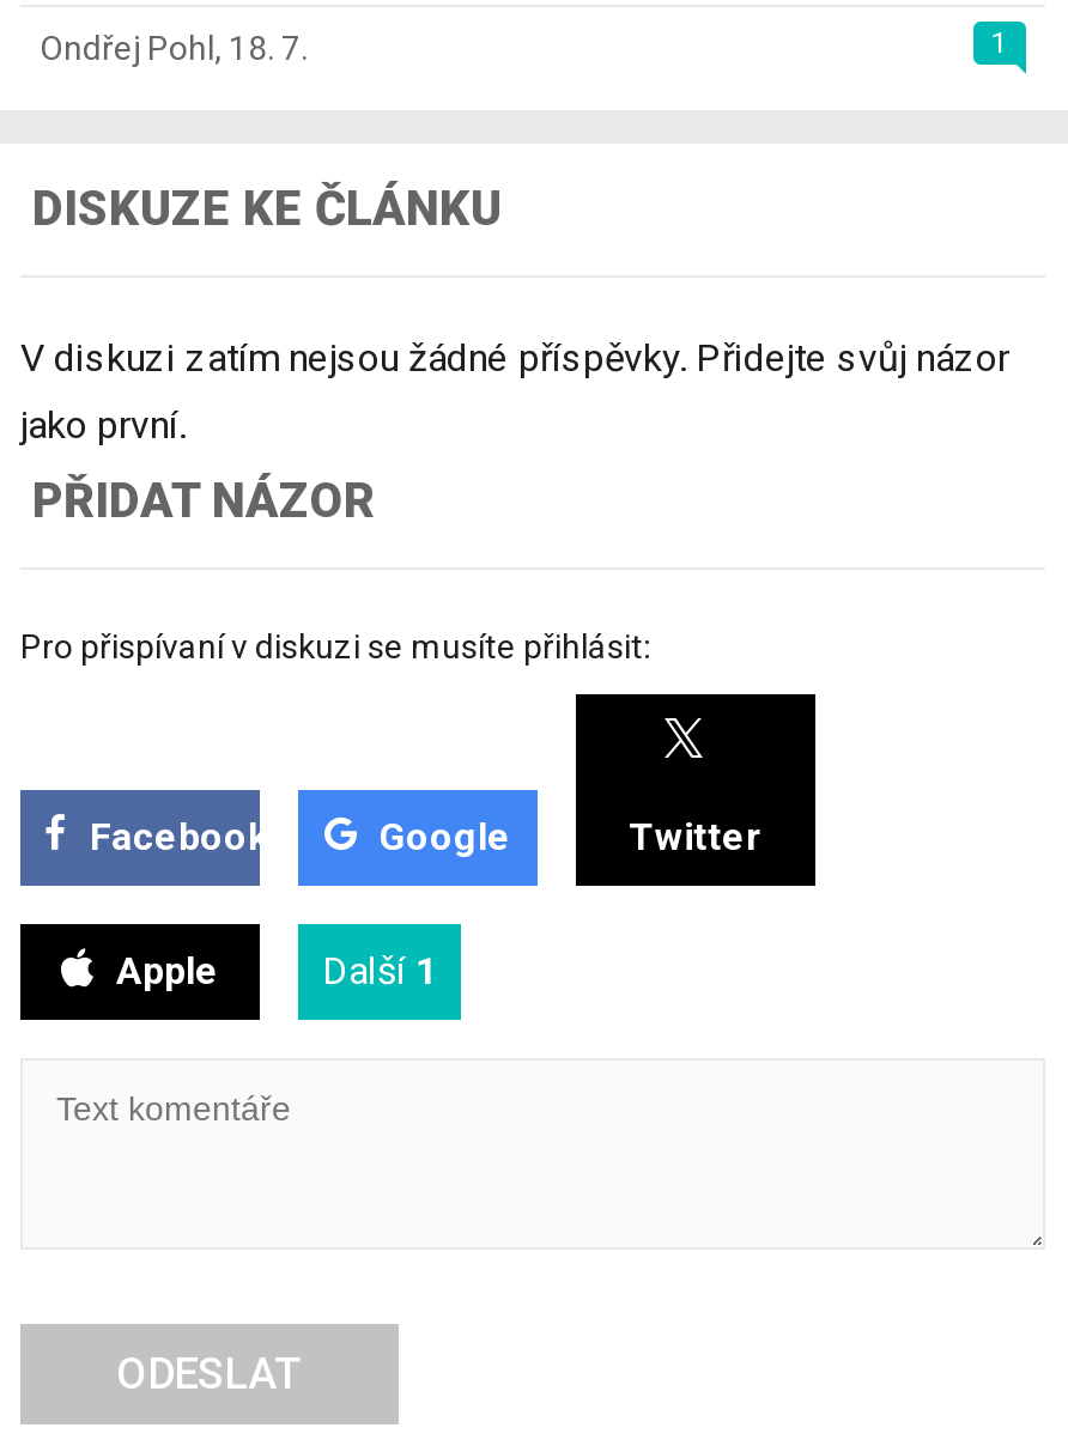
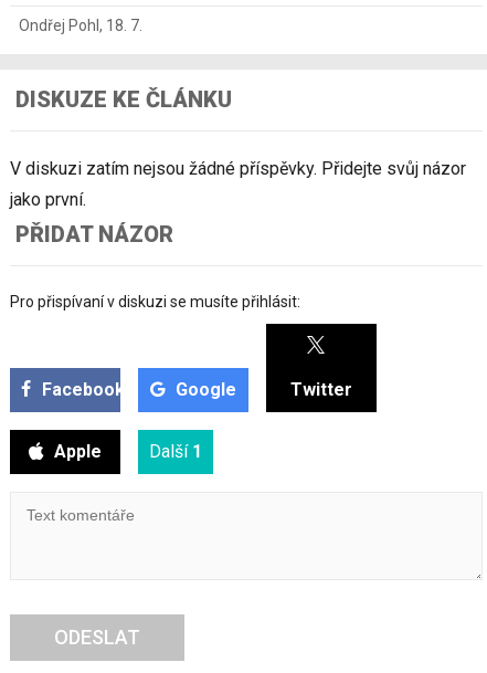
- 1
